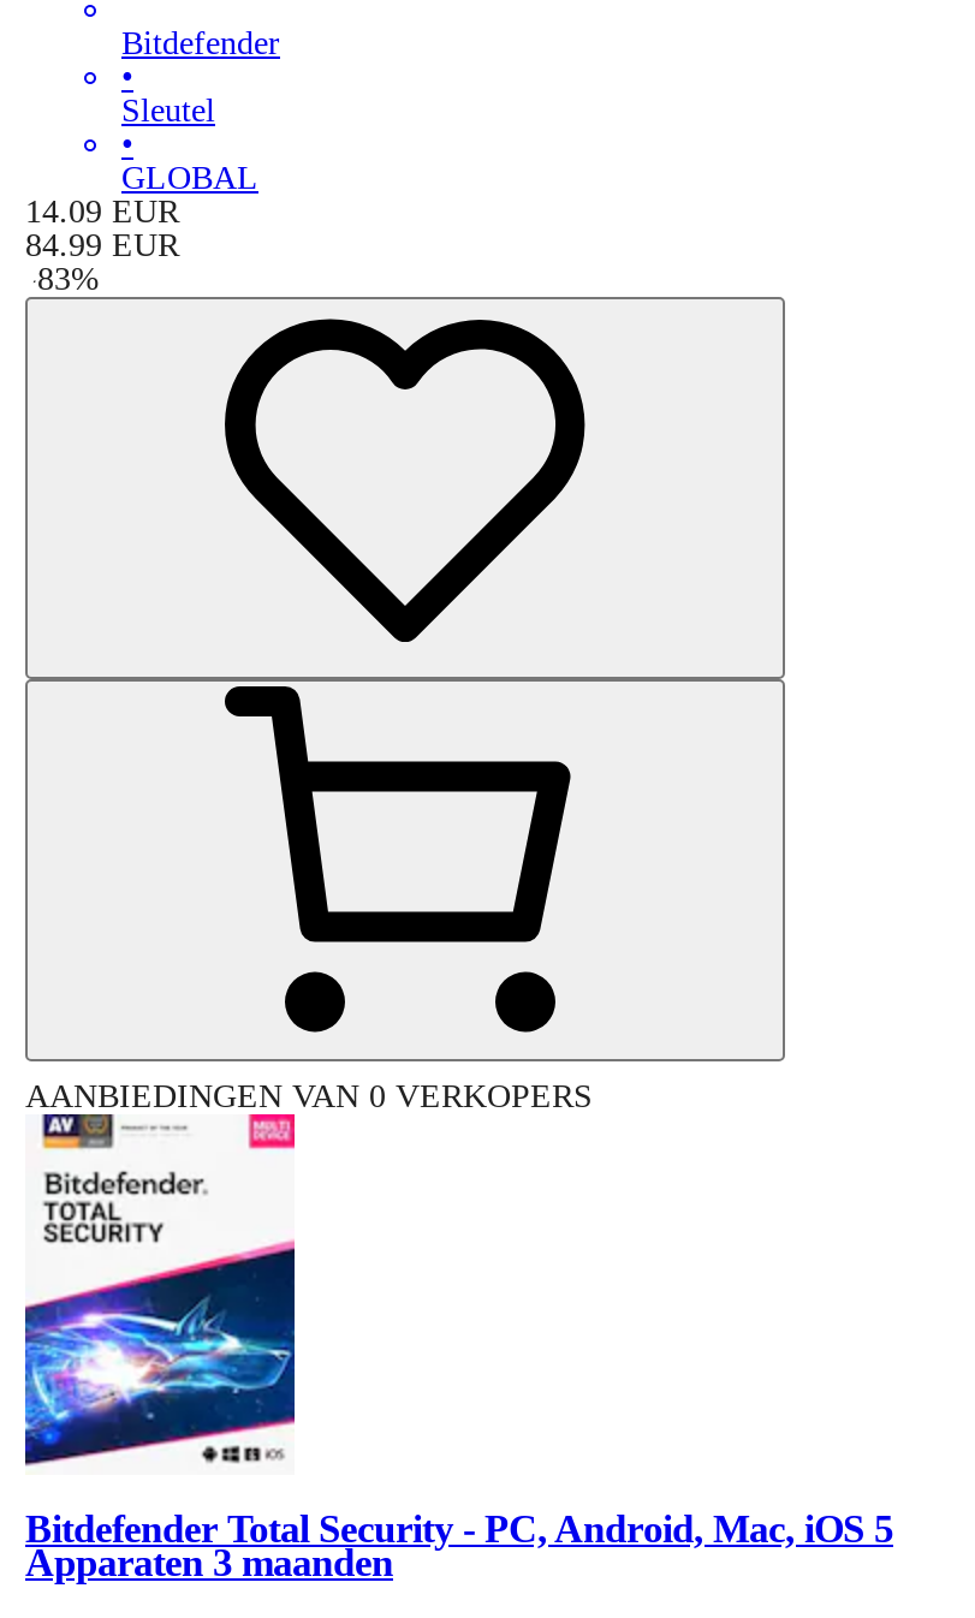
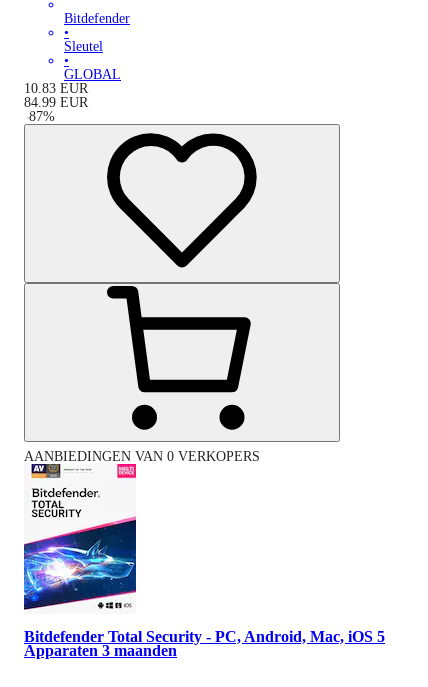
- 14.09 EUR
+ 10.83 EUR

- - 83%
+ - 87%
